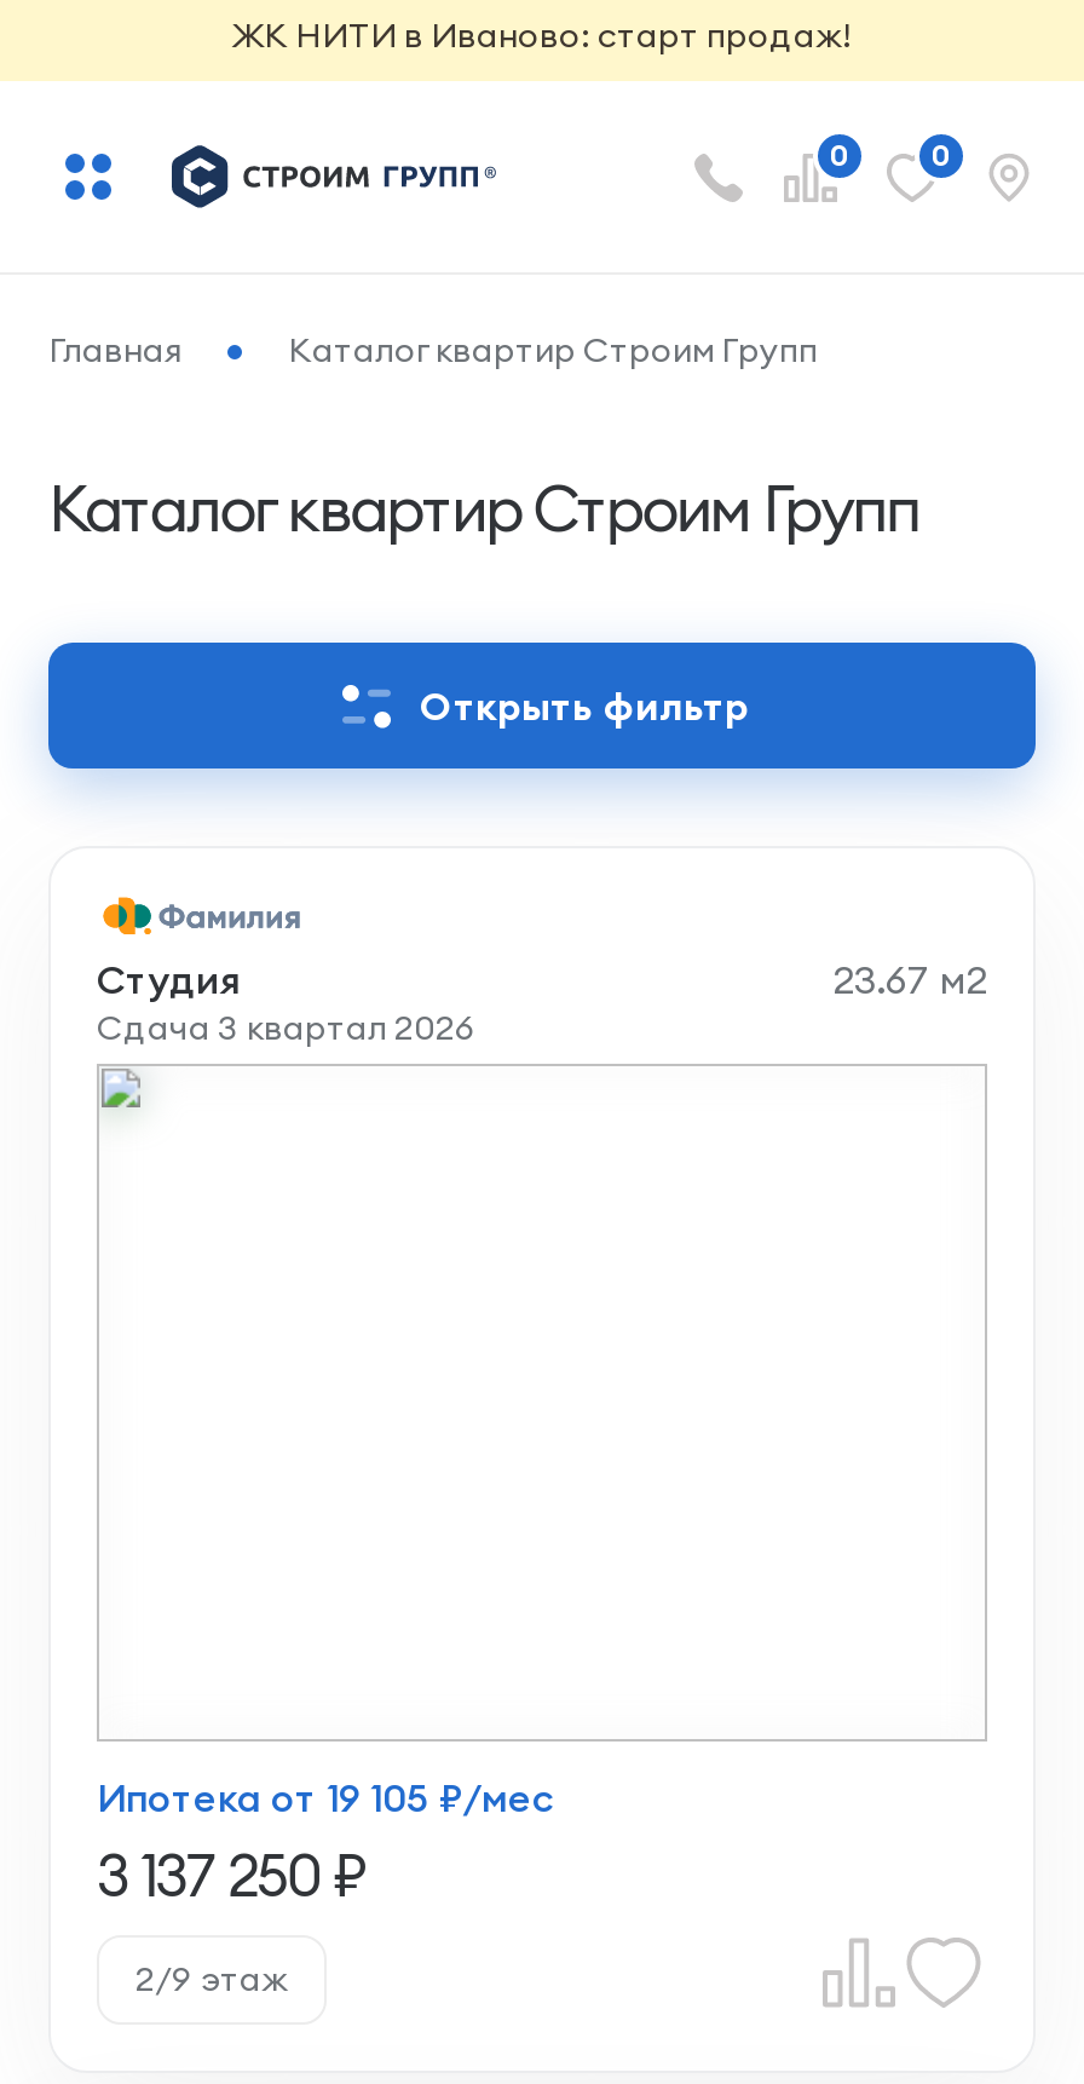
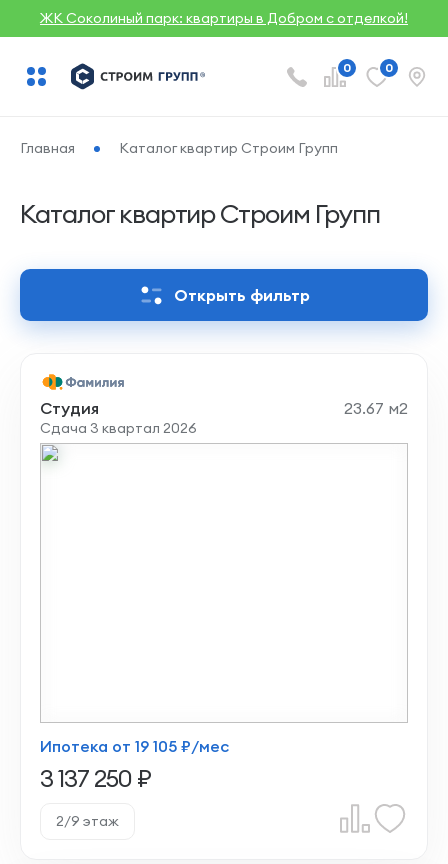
- ЖК НИТИ в Иваново: старт продаж!
+ ЖК Соколиный парк: квартиры в Добром с отделкой!
